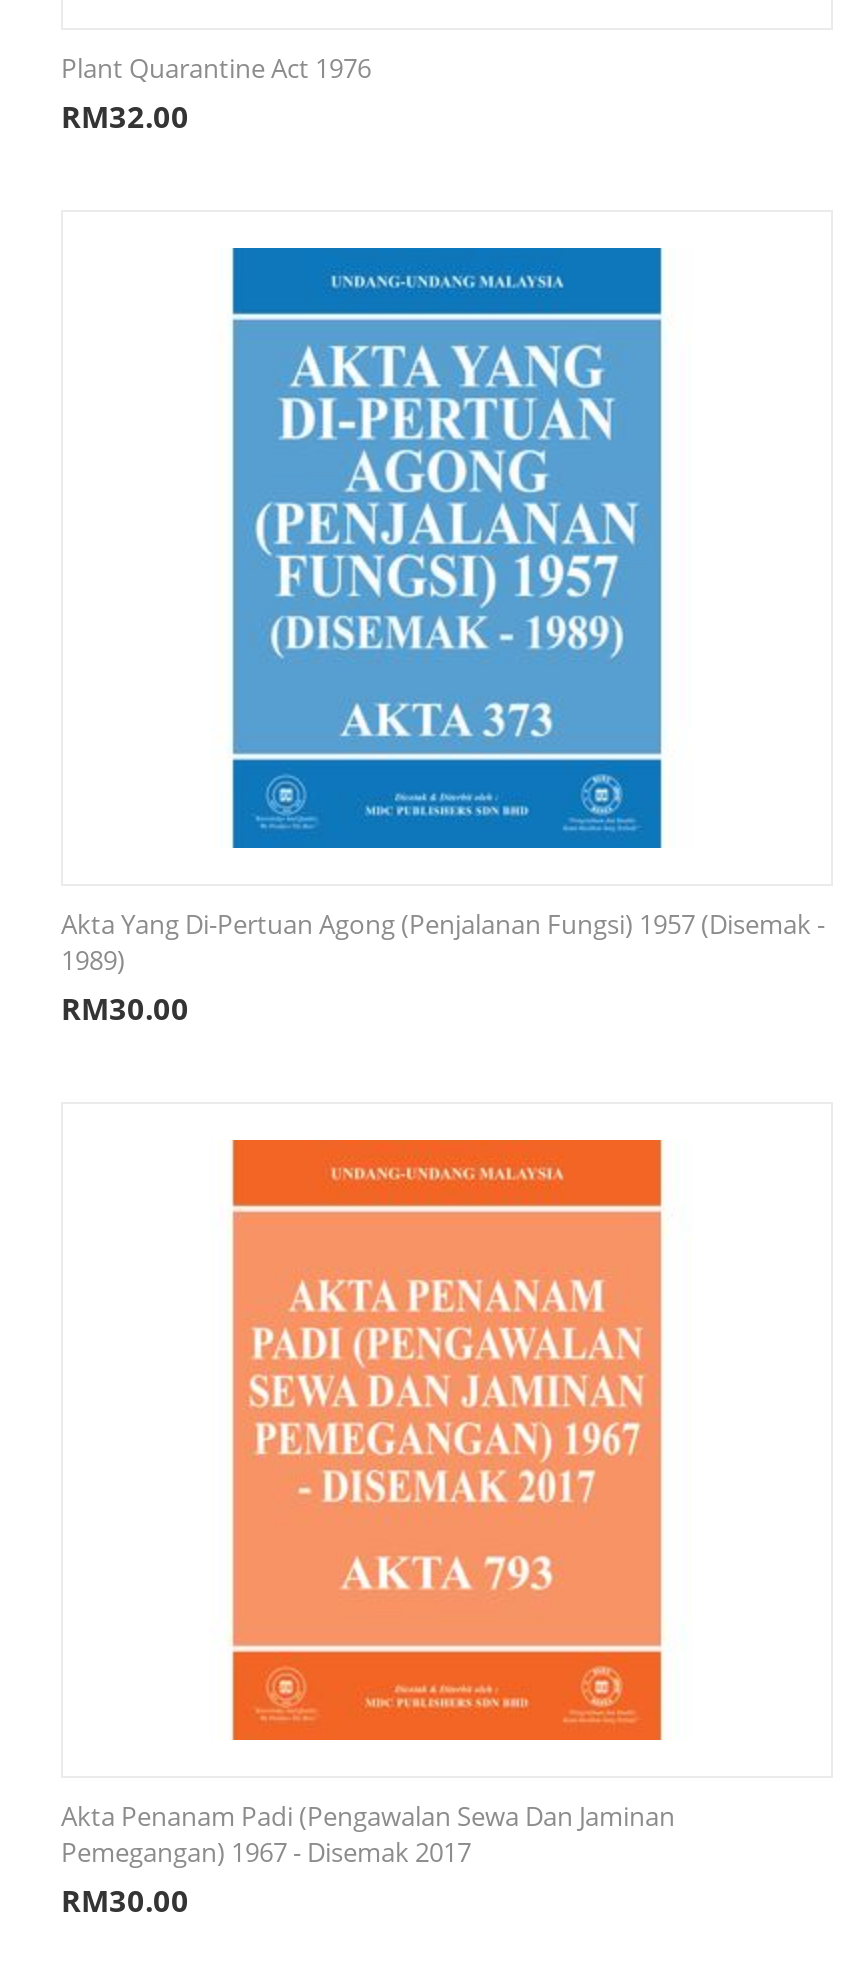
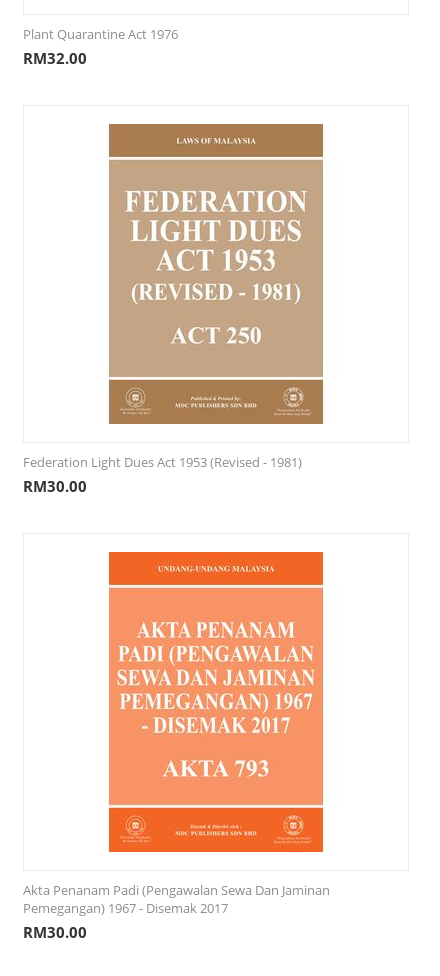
- [image]
- Akta Yang Di-Pertuan Agong (Penjalanan Fungsi) 1957 (Disemak -
- 1989)
+ [image]
+ Federation Light Dues Act 1953 (Revised - 1981)
